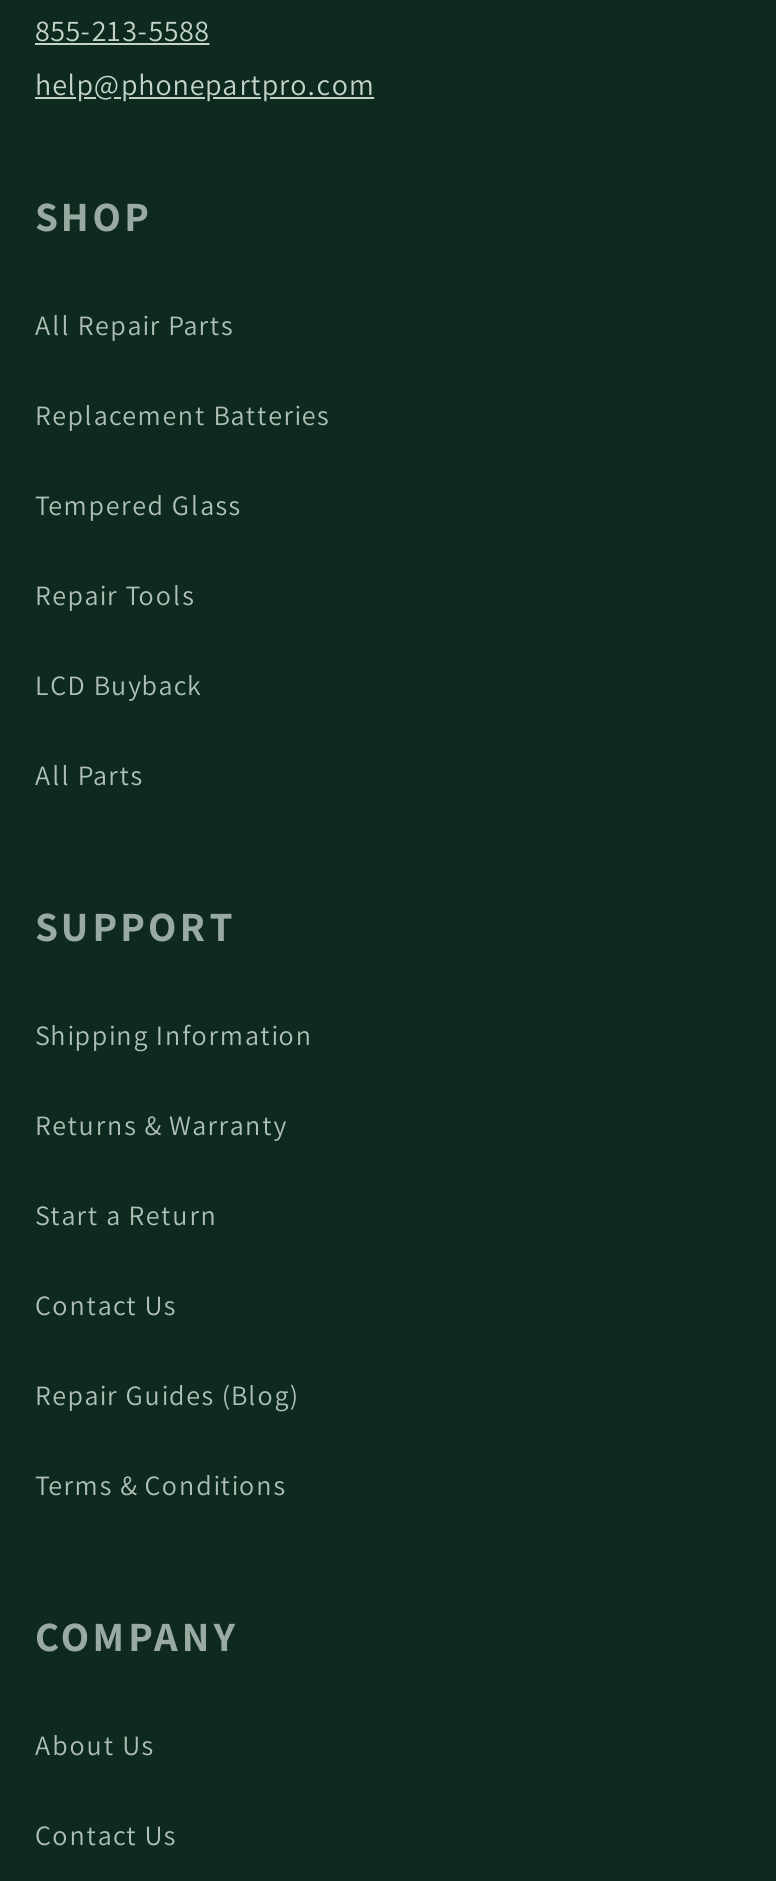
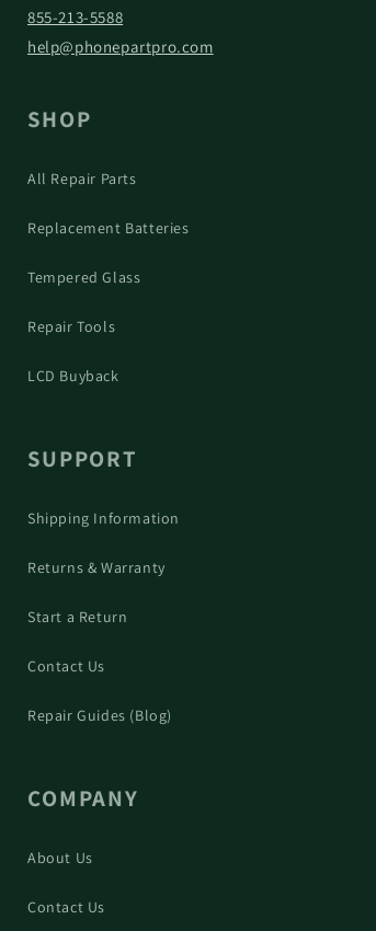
- All Parts

- Terms & Conditions
